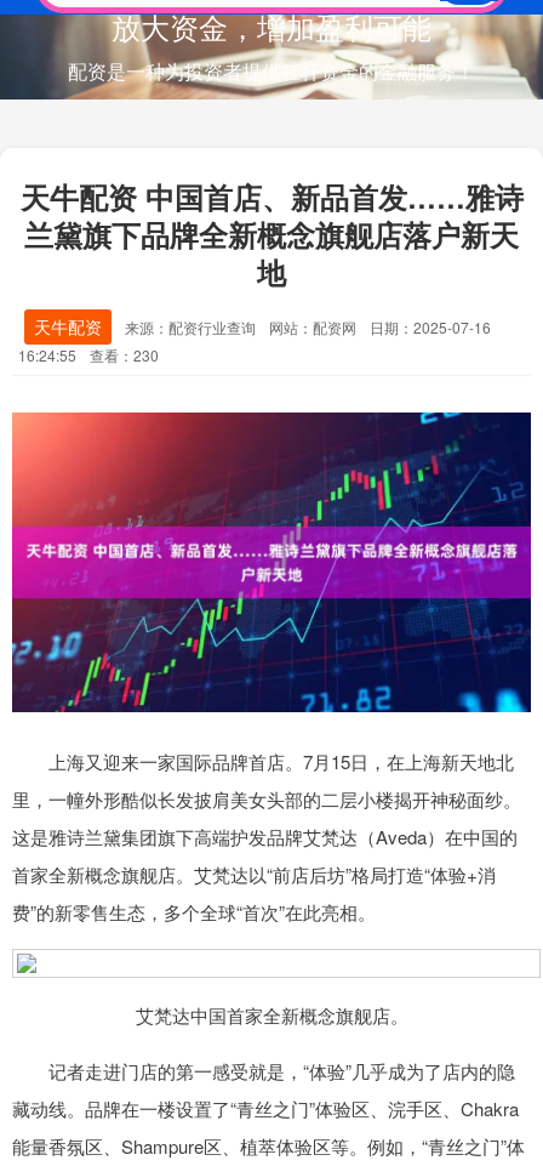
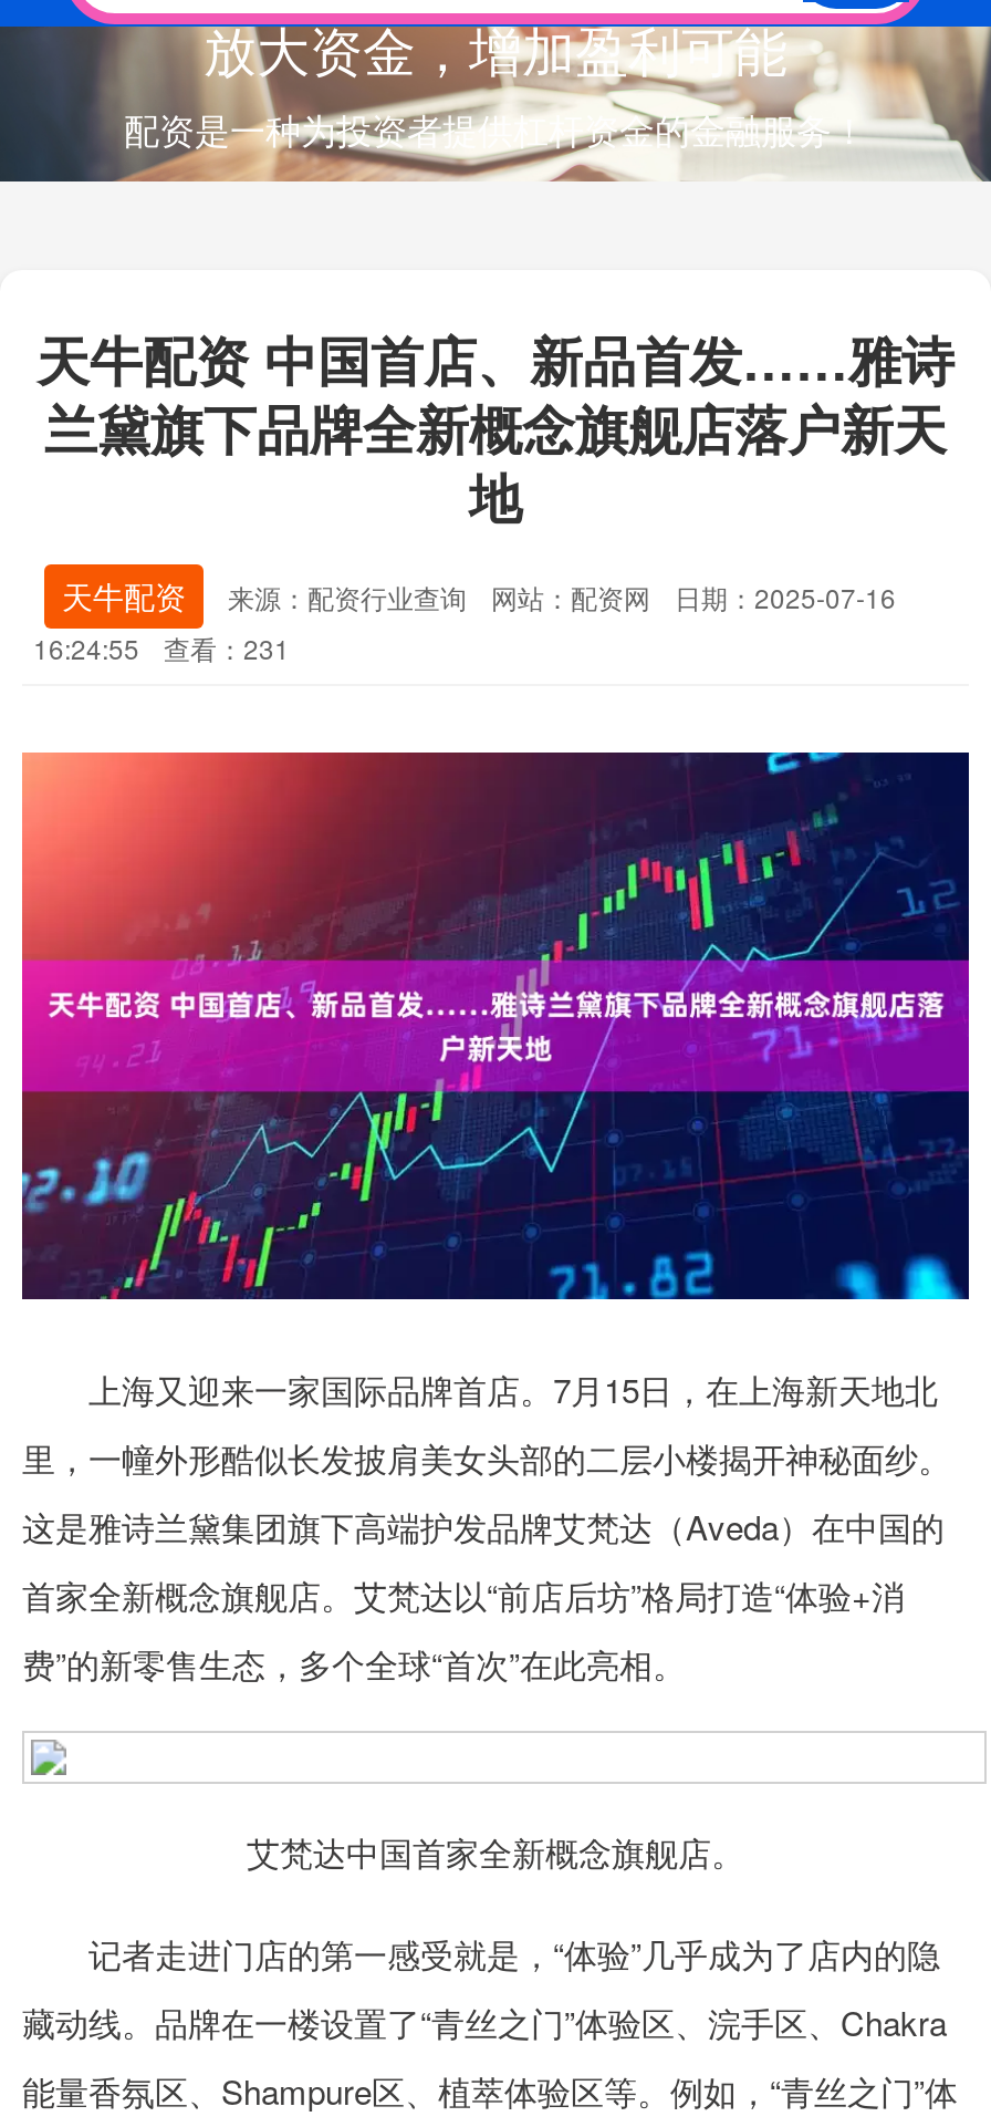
- 16:24:55 查看：230
+ 16:24:55 查看：231
